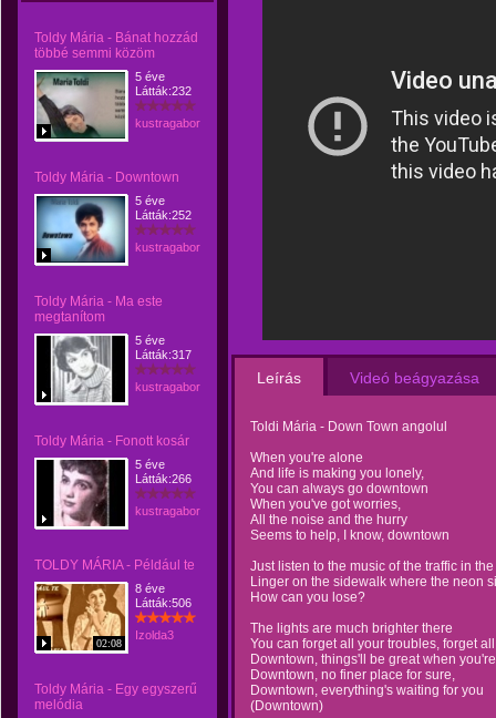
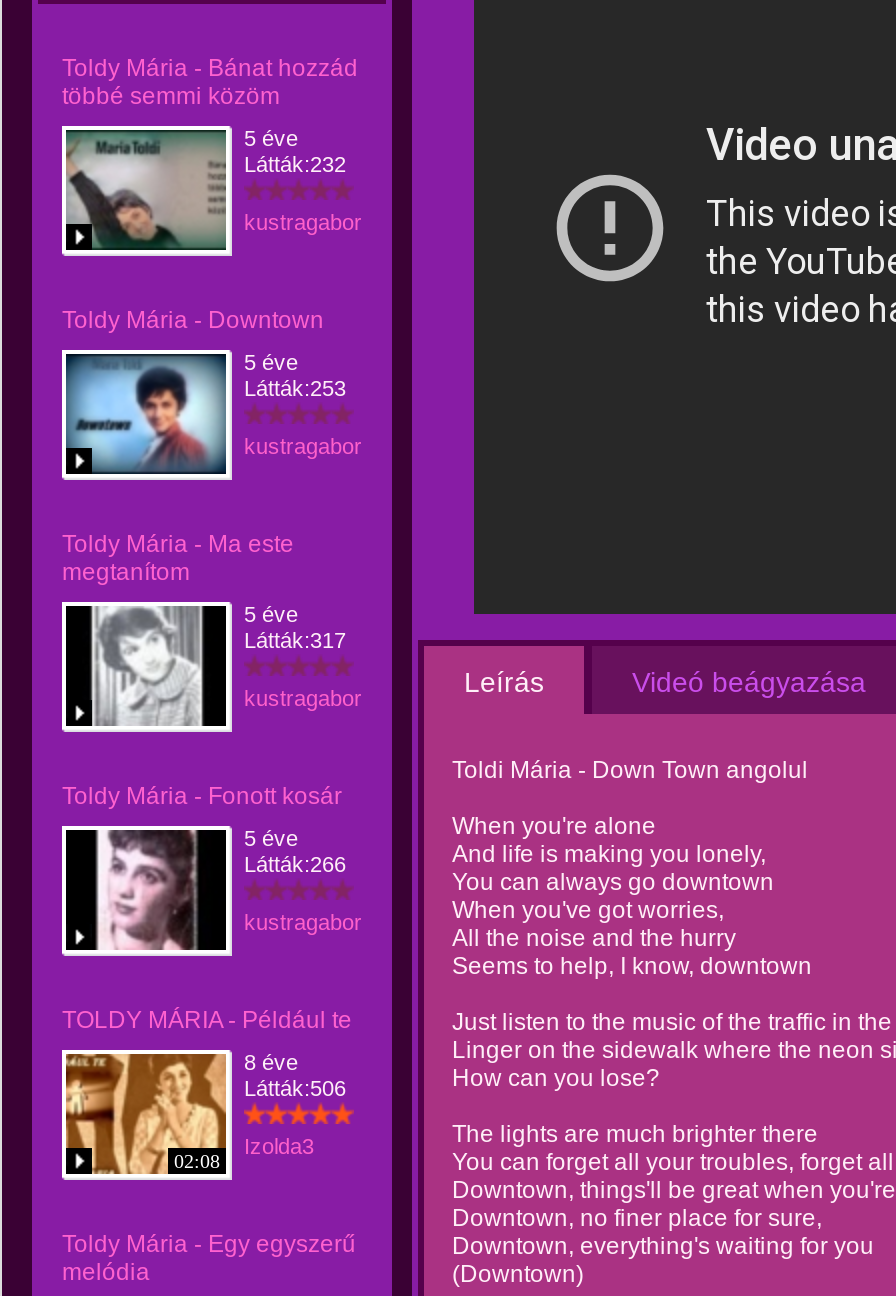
- Látták:252
+ Látták:253
